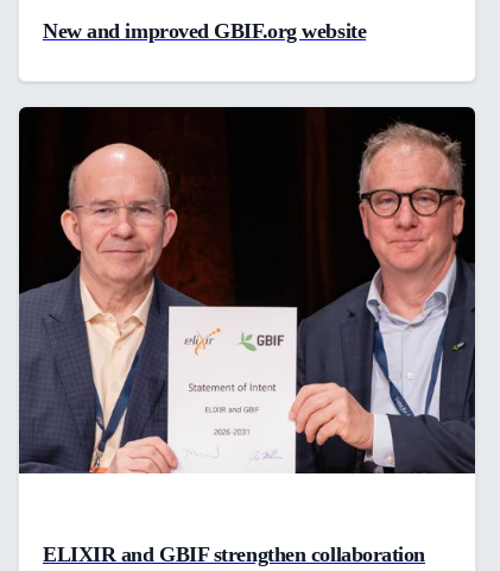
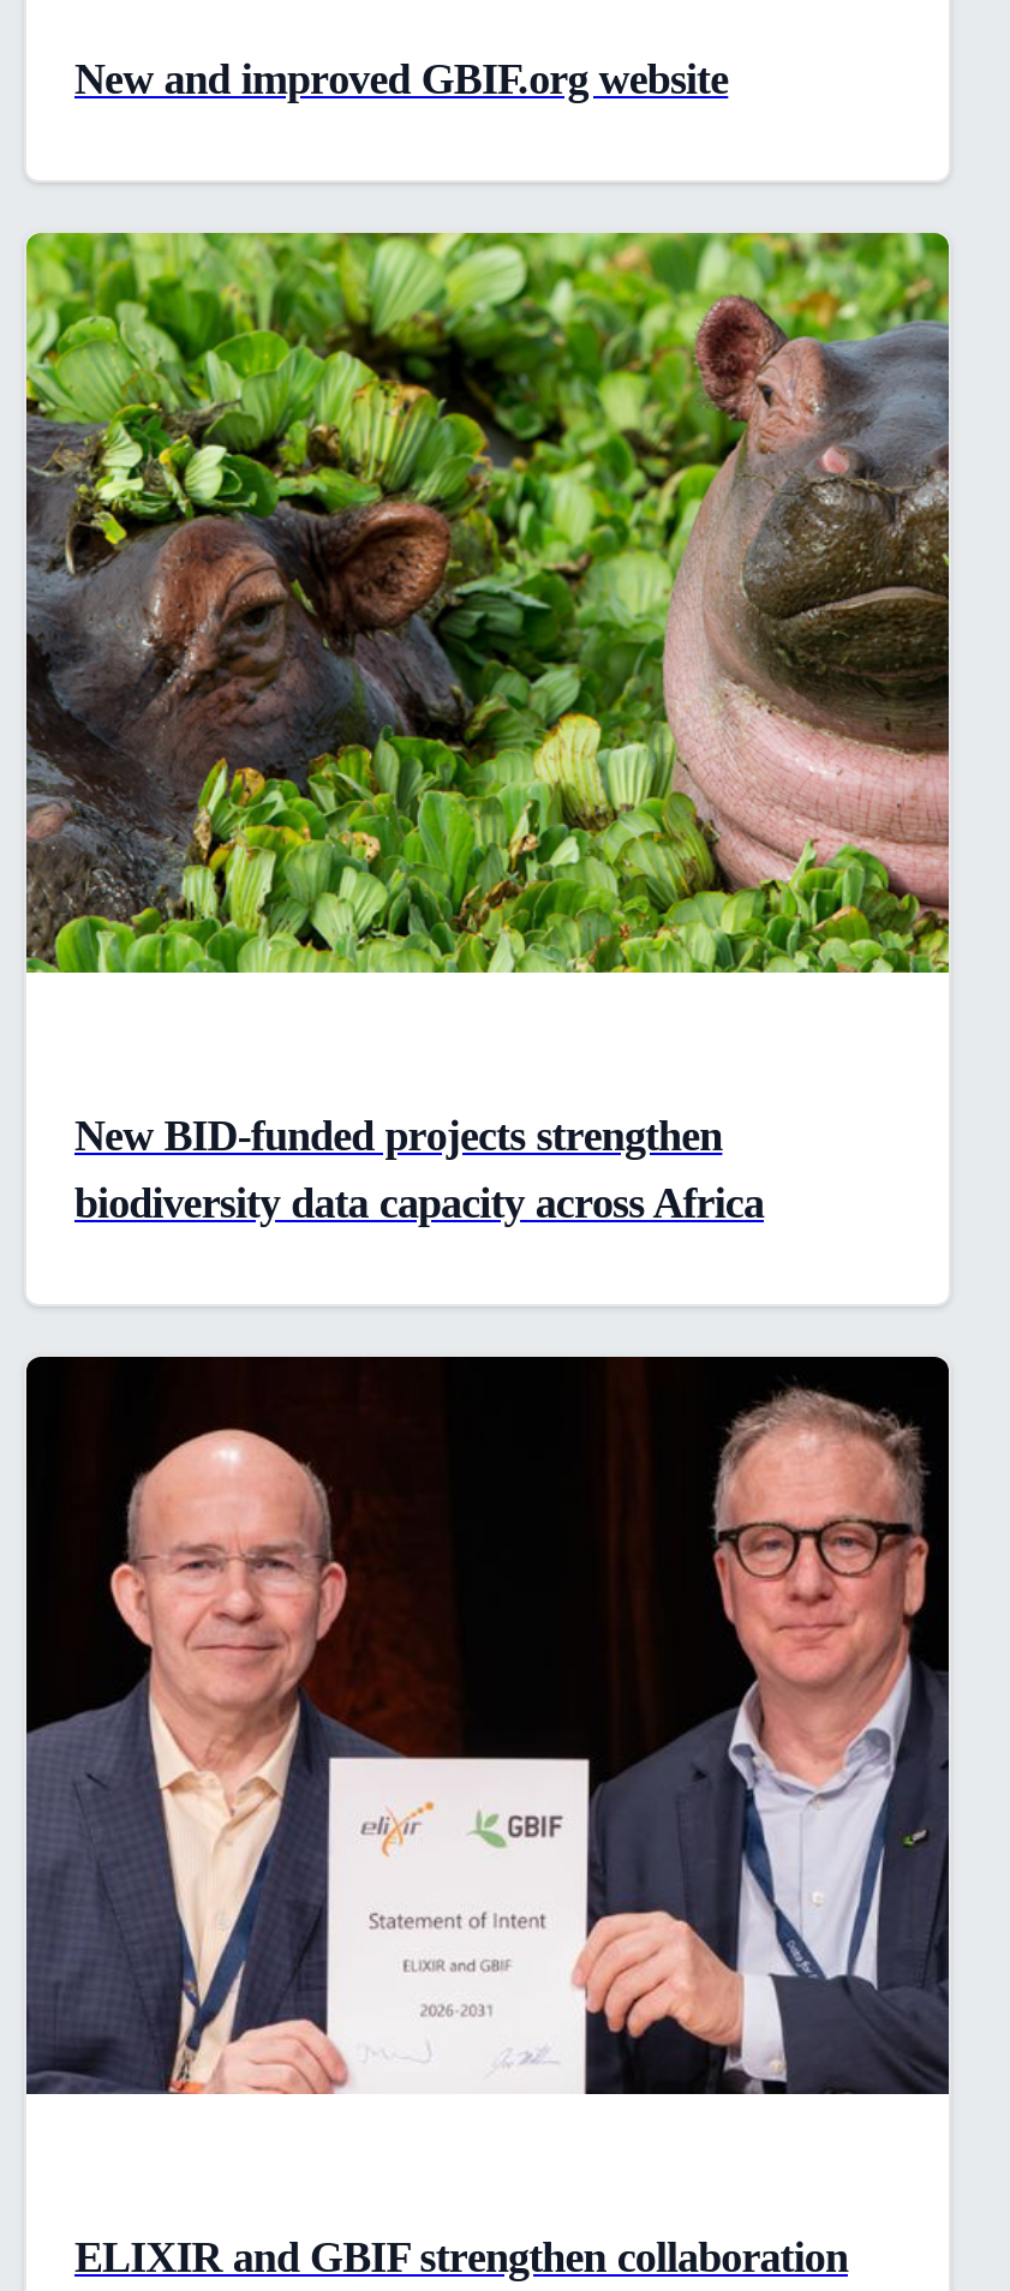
+ [image]

+ New BID-funded projects strengthen
+ biodiversity data capacity across Africa
